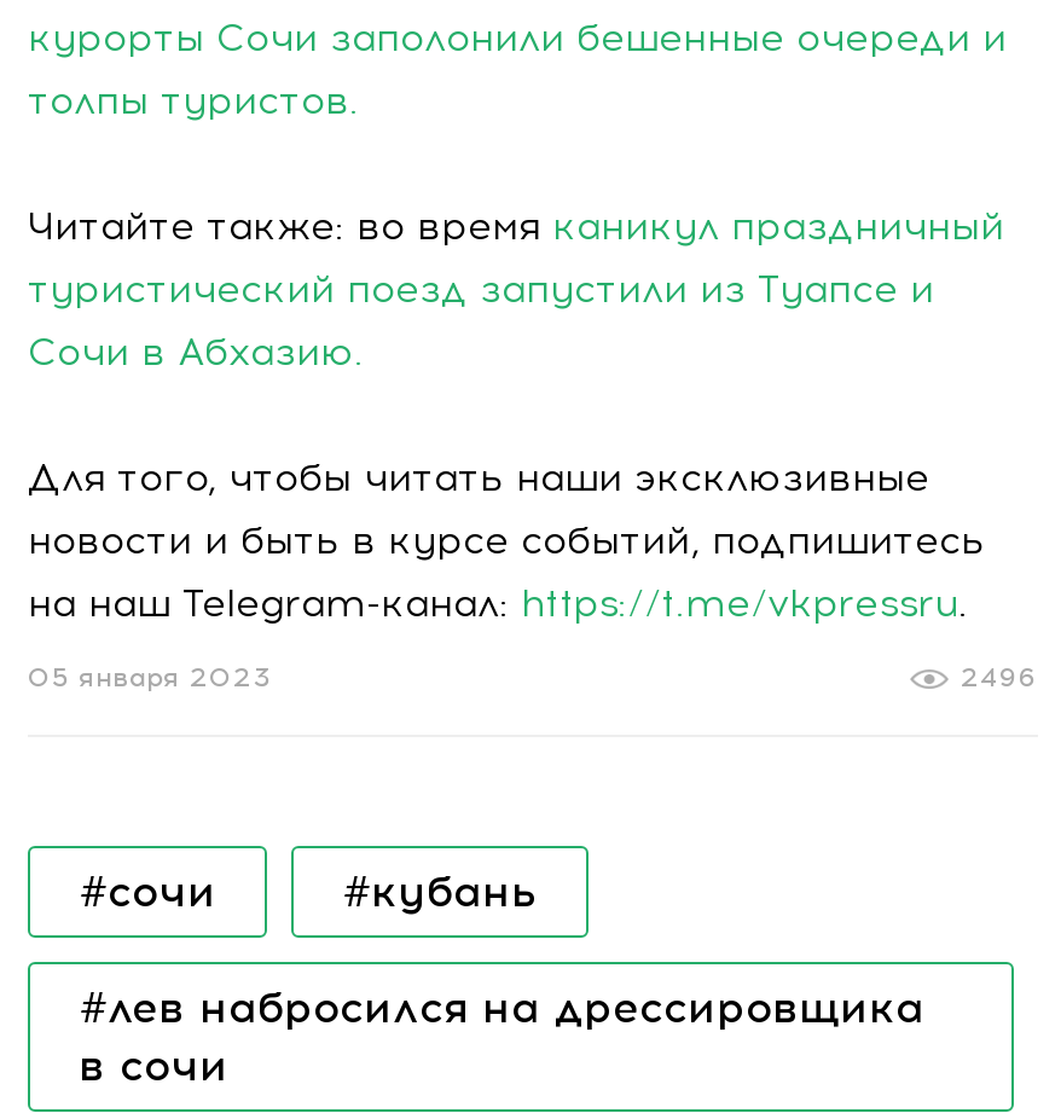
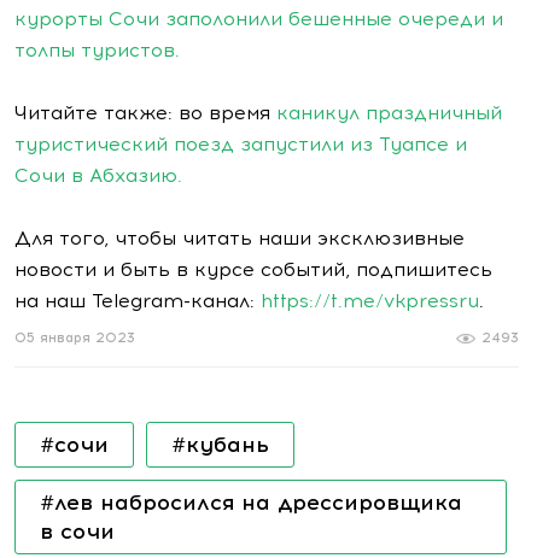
- 2496
+ 2493
